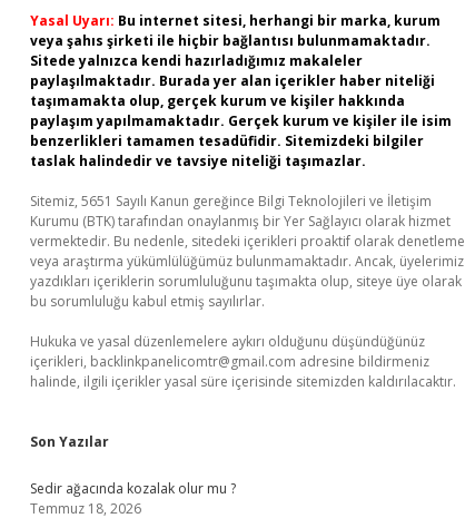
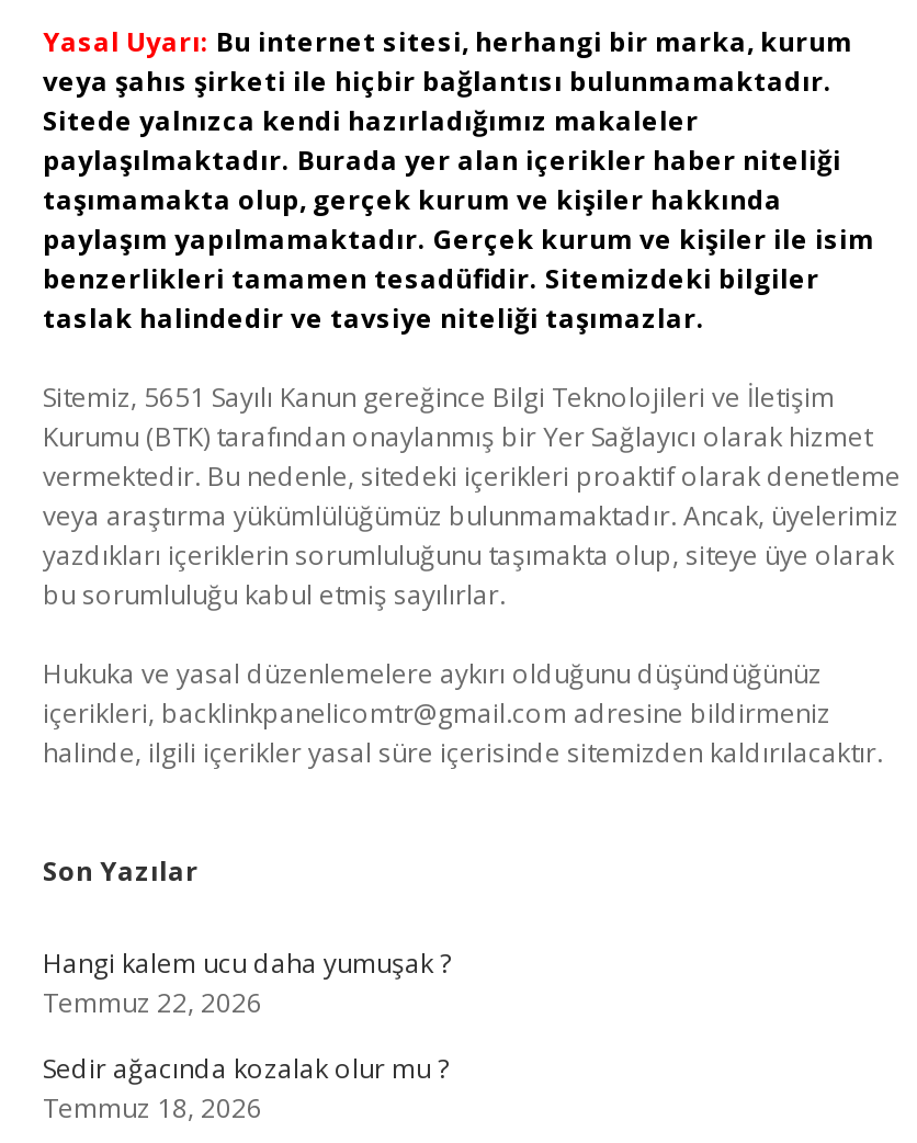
+ Hangi kalem ucu daha yumuşak ?
+ Temmuz 22, 2026
